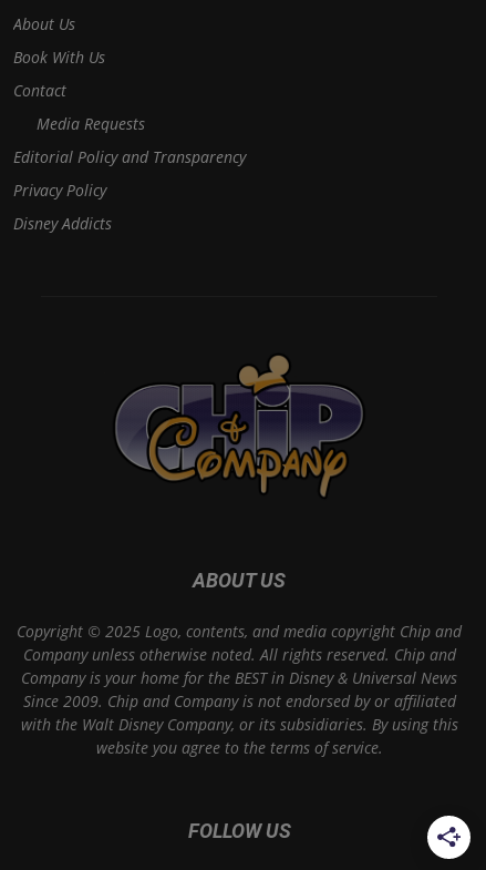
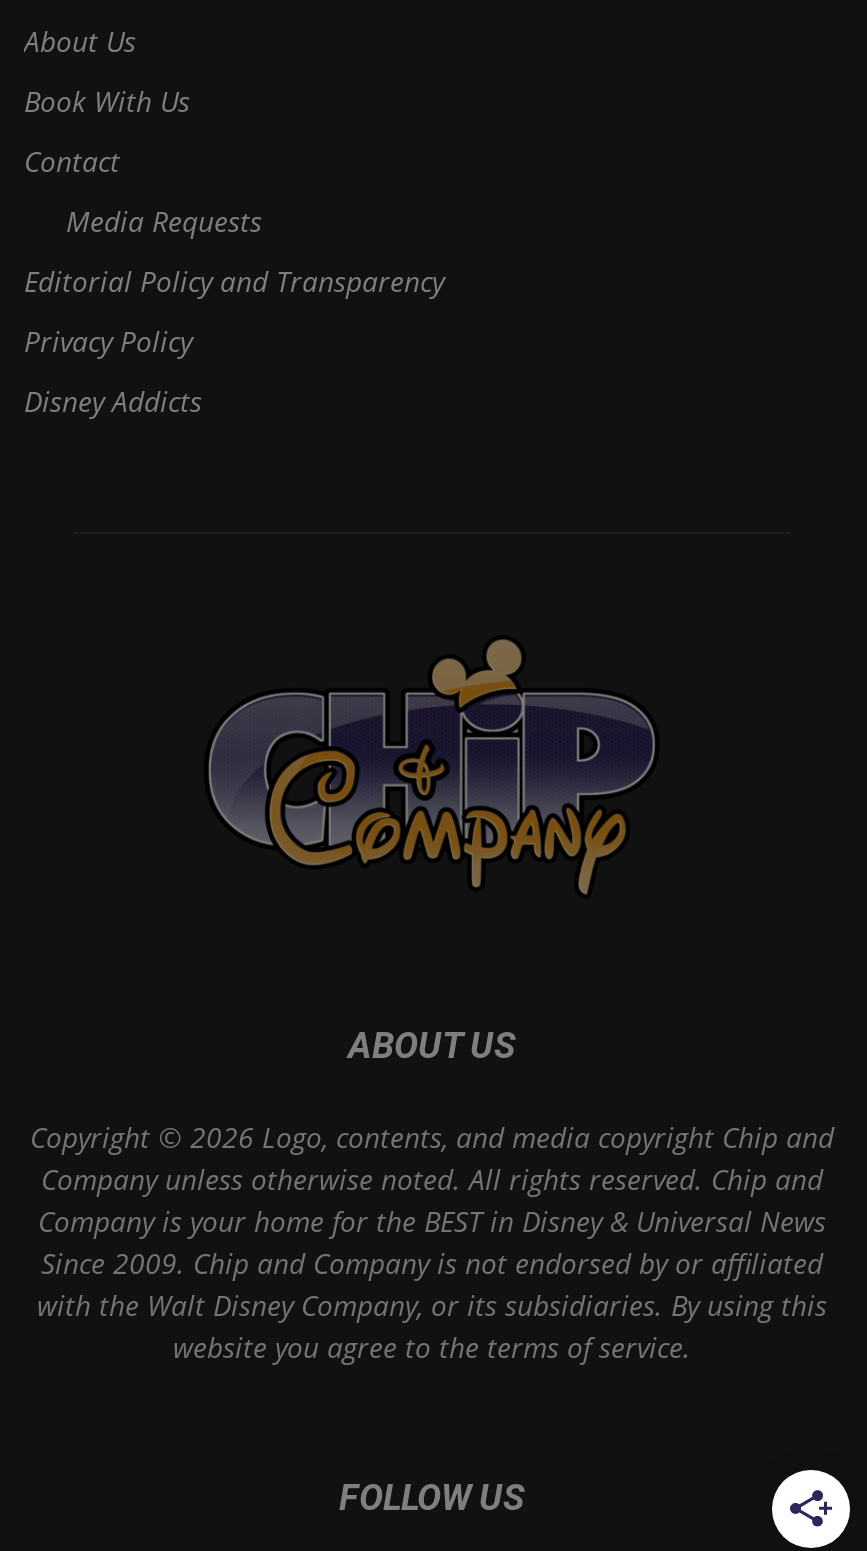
- Copyright © 2025 Logo, contents, and media copyright Chip and
+ Copyright © 2026 Logo, contents, and media copyright Chip and
